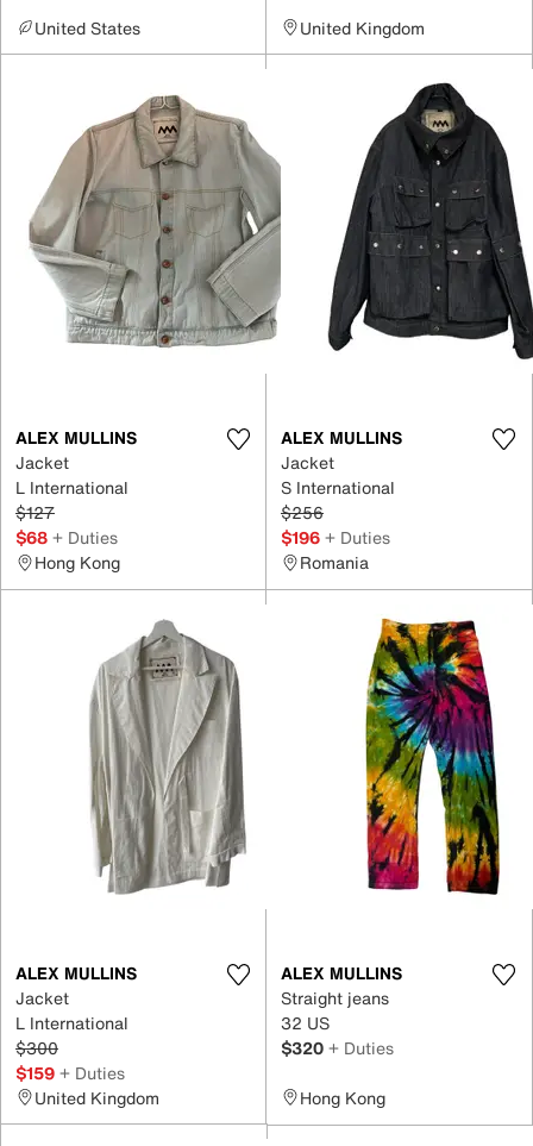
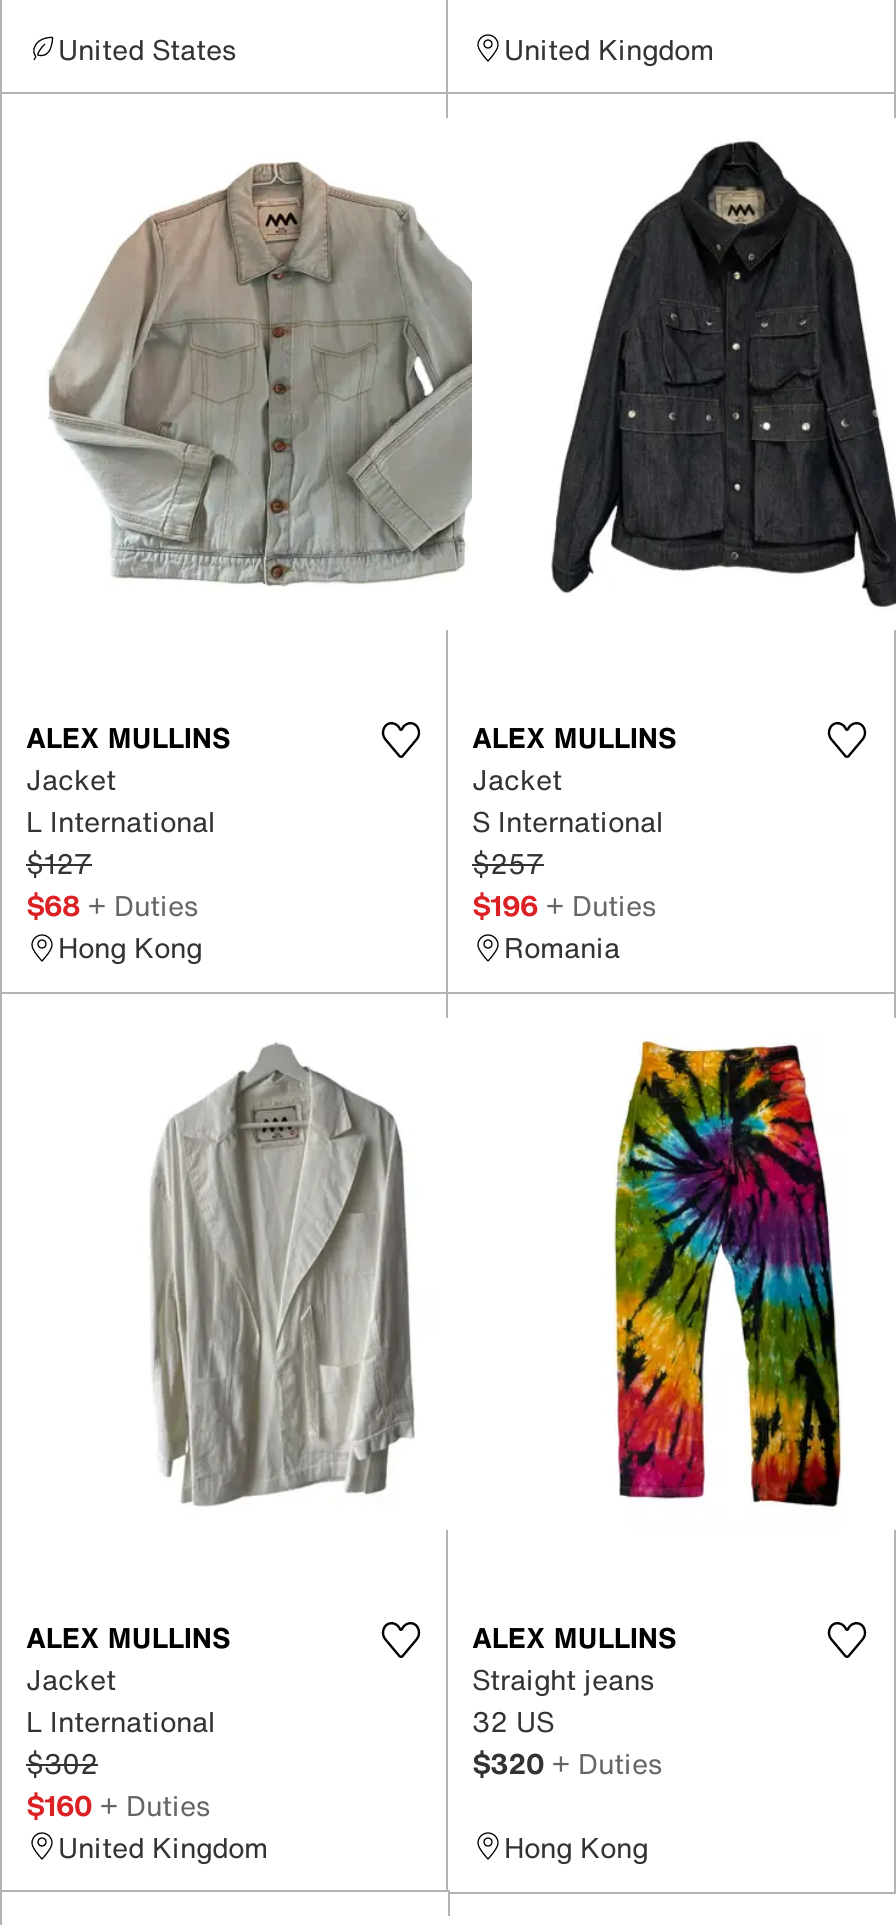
- $256
+ $257

- $300
+ $302

- $159 + Duties
+ $160 + Duties
